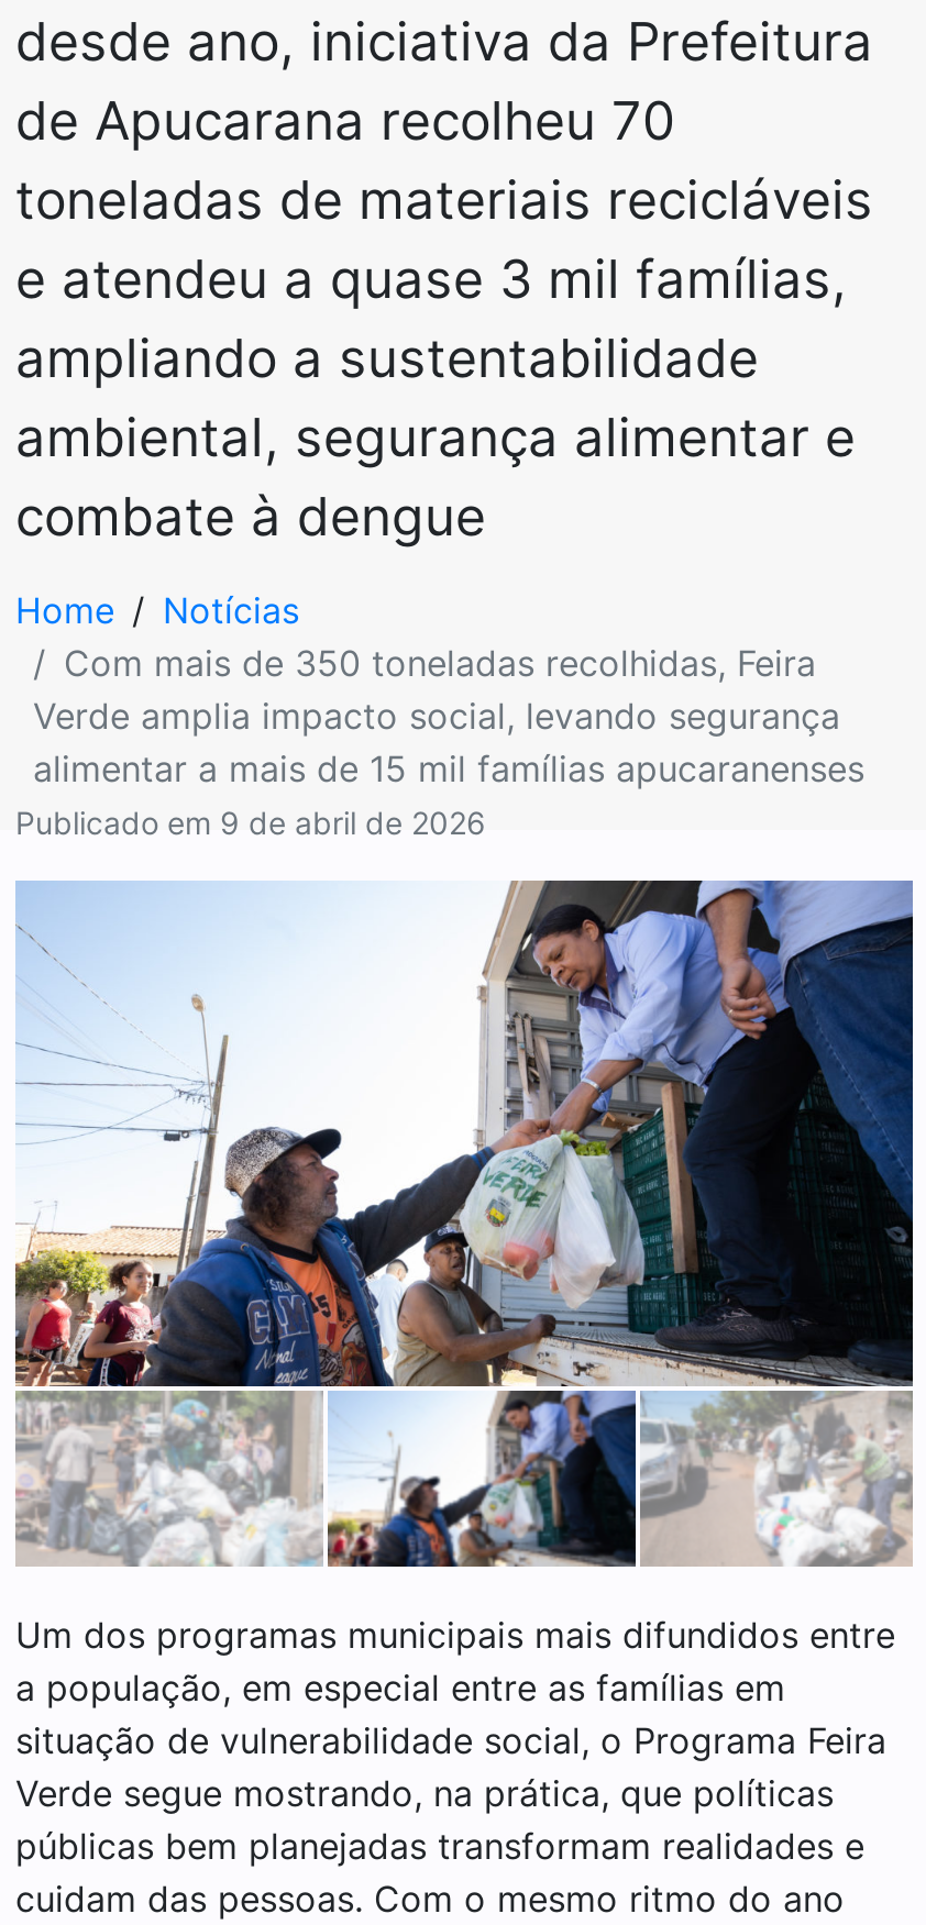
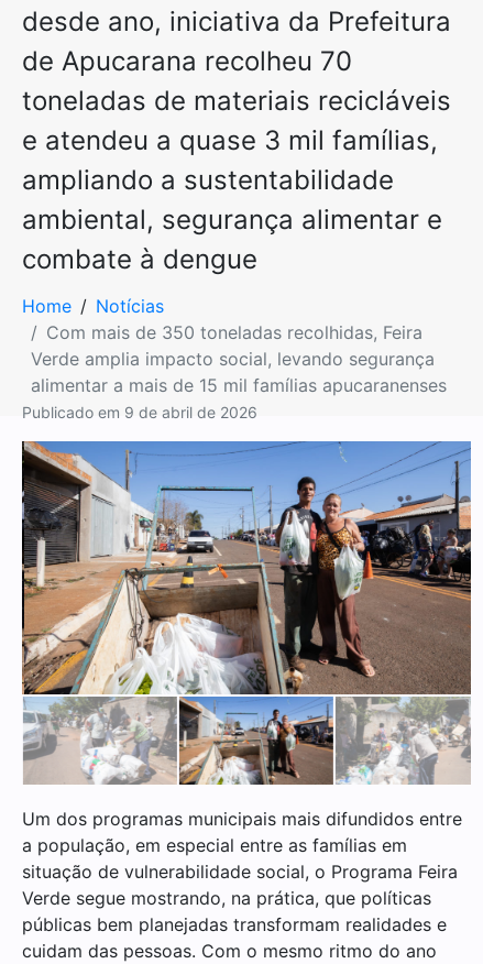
- [image]
+ [image]
